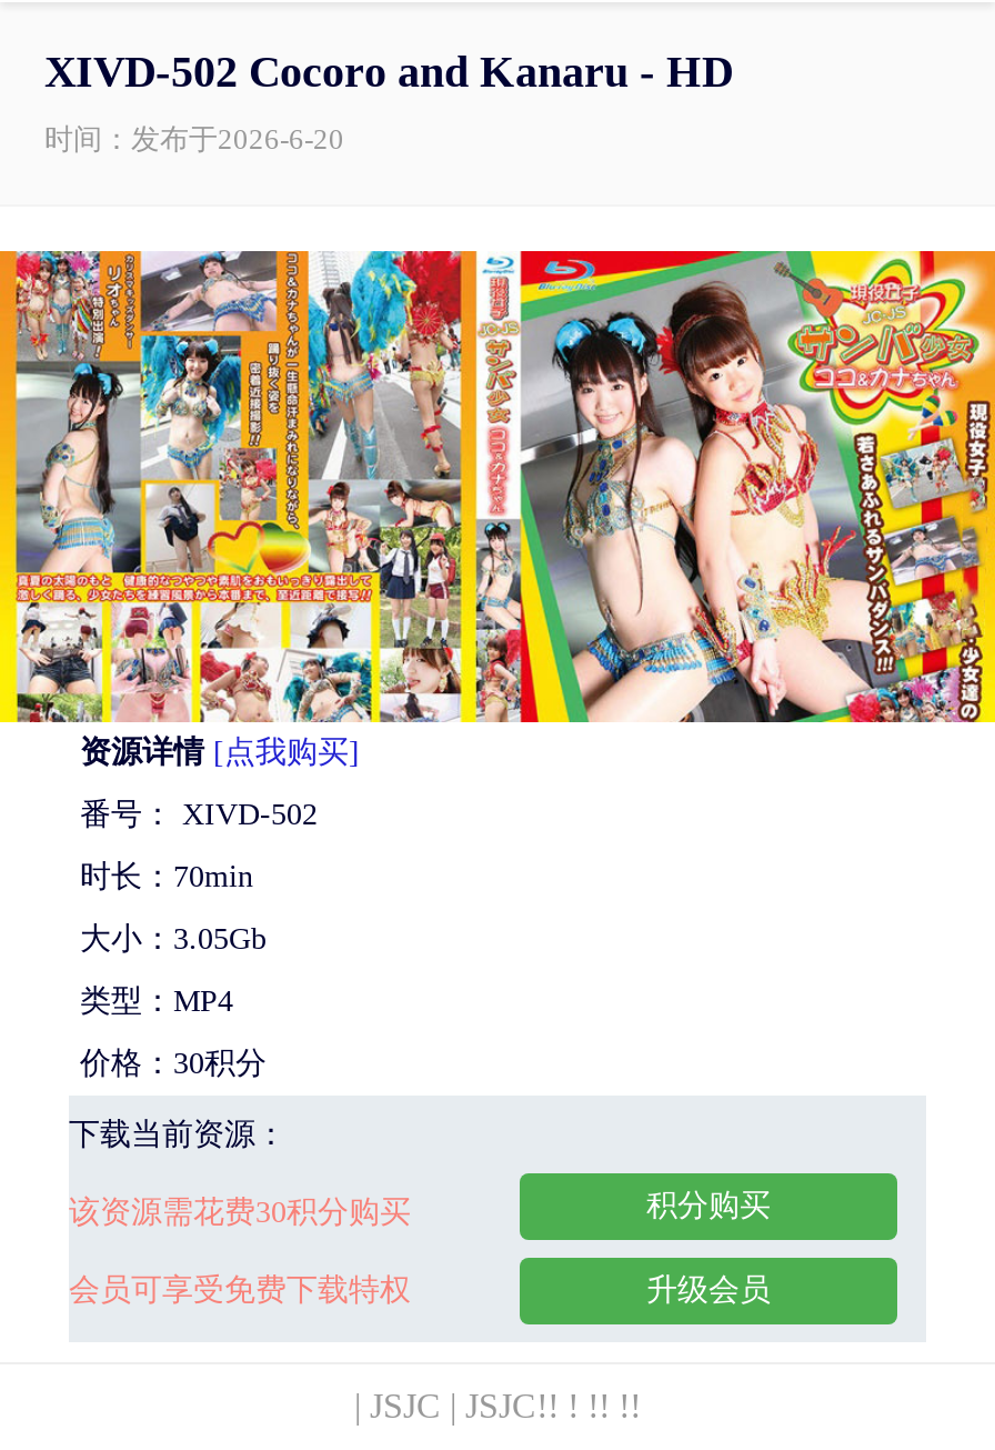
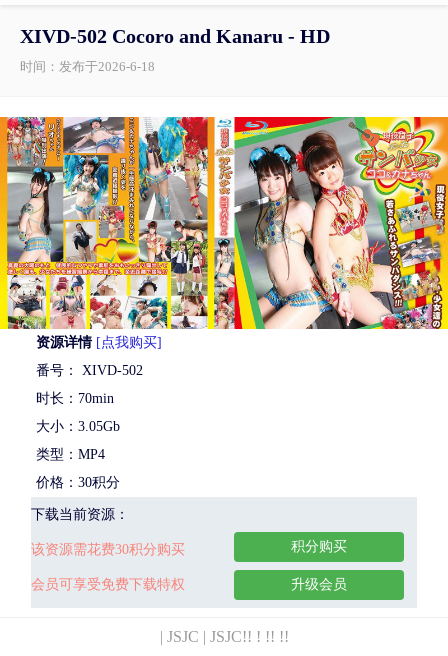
- 时间：发布于2026-6-20
+ 时间：发布于2026-6-18
